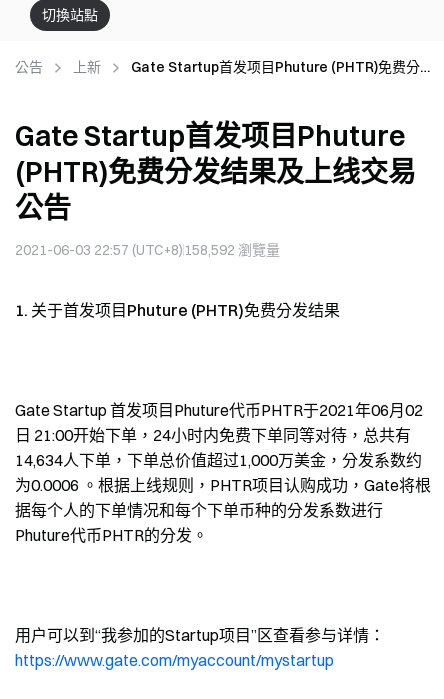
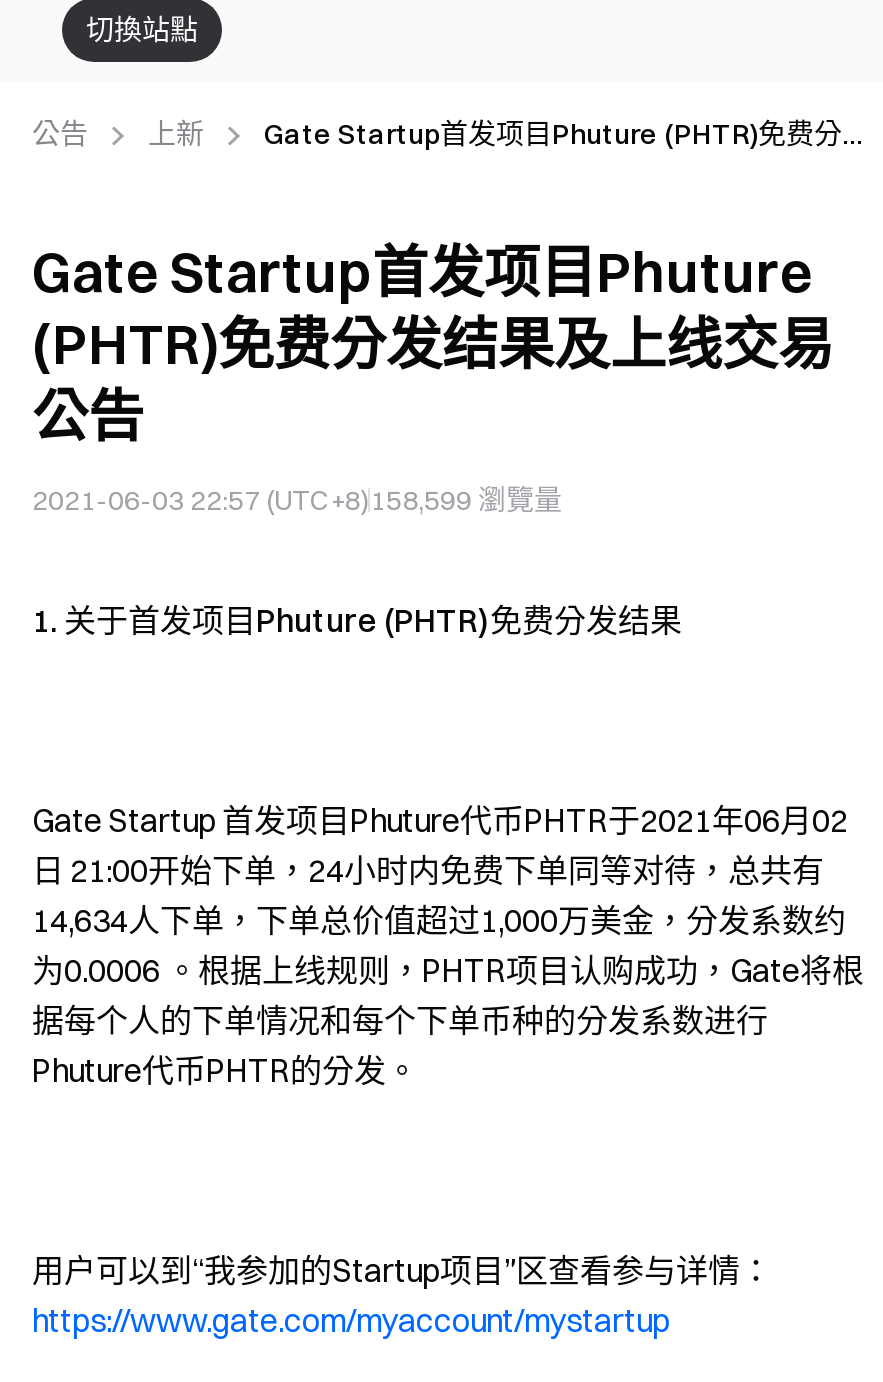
- 2021-06-03 22:57 (UTC+8)158,592瀏覽量
+ 2021-06-03 22:57 (UTC+8)158,599瀏覽量
